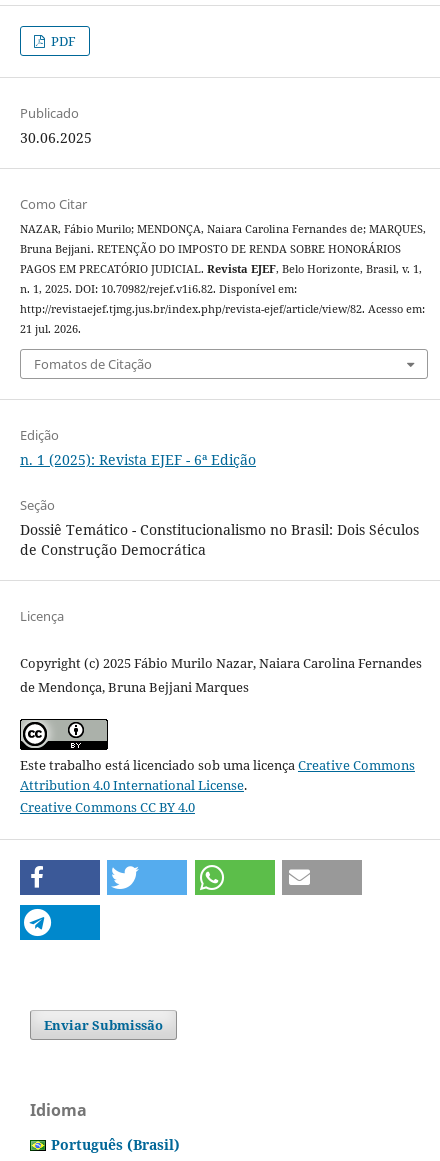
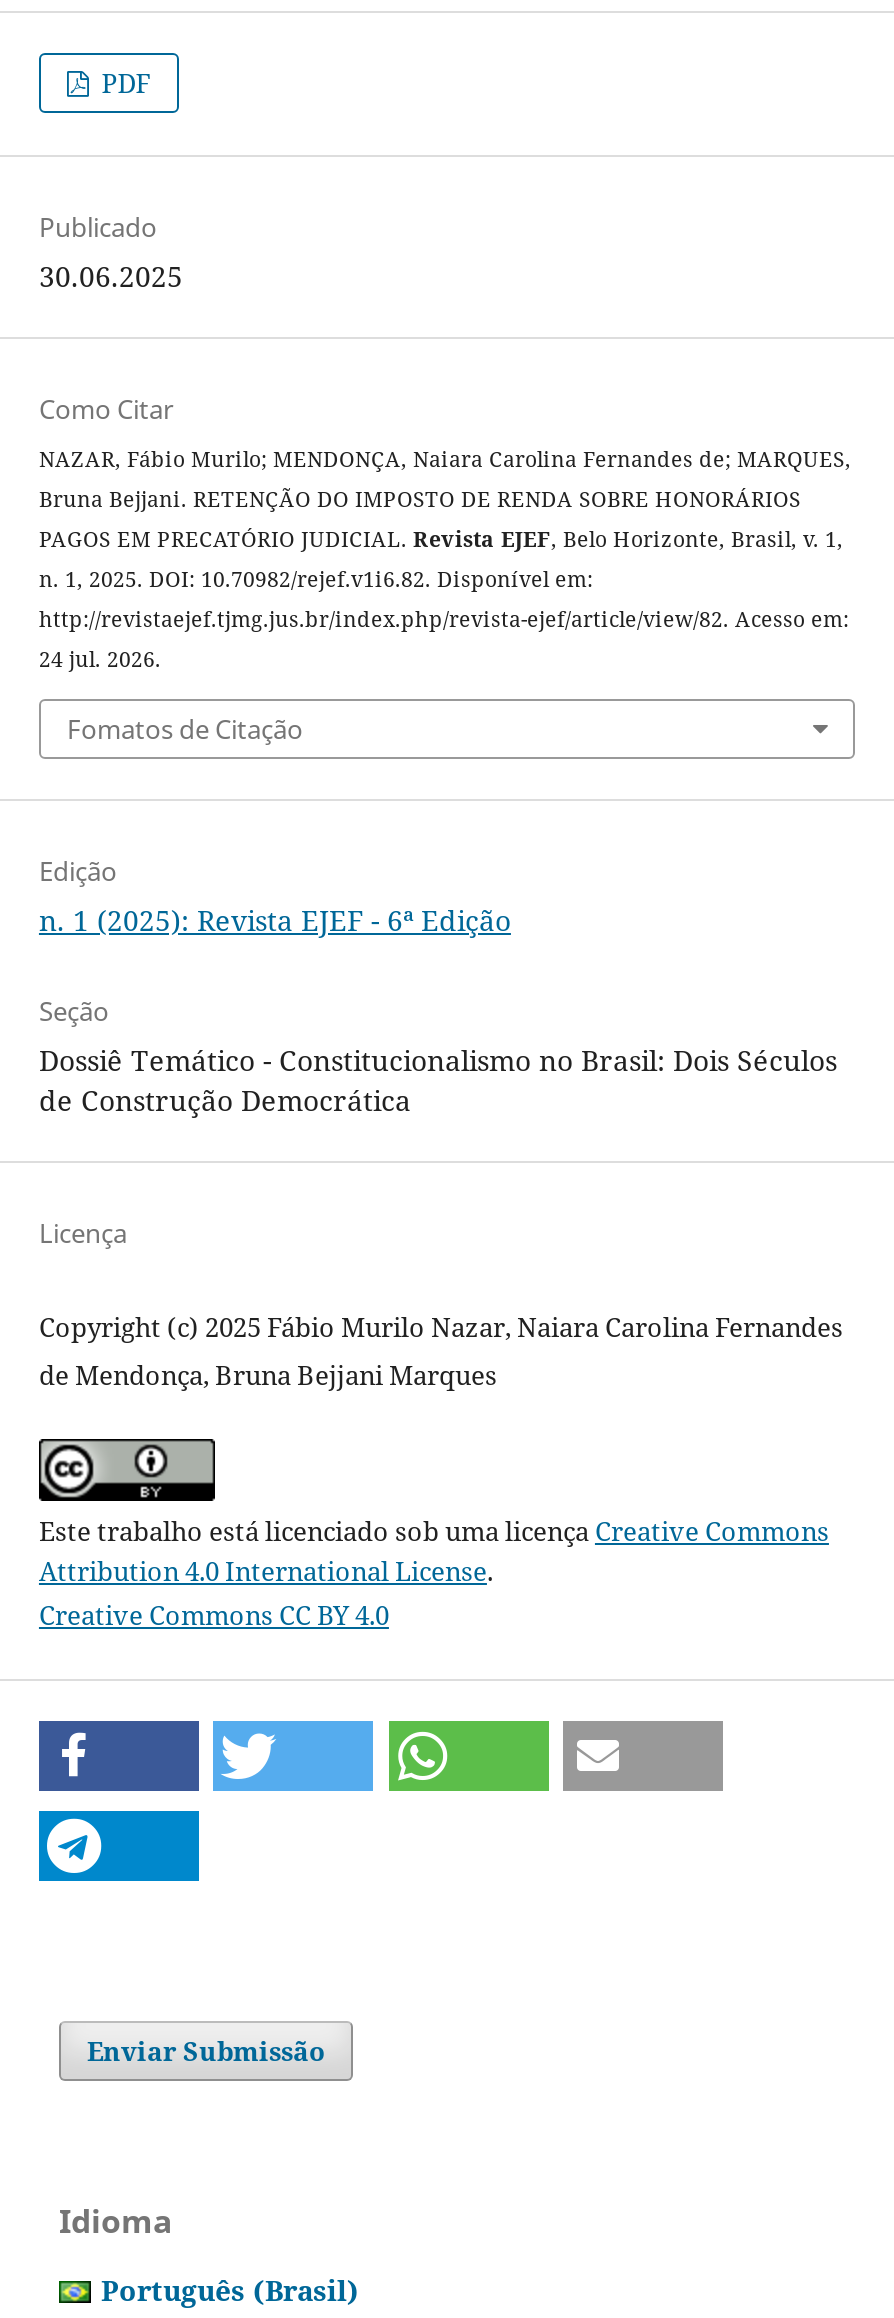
- 21 jul. 2026.
+ 24 jul. 2026.
